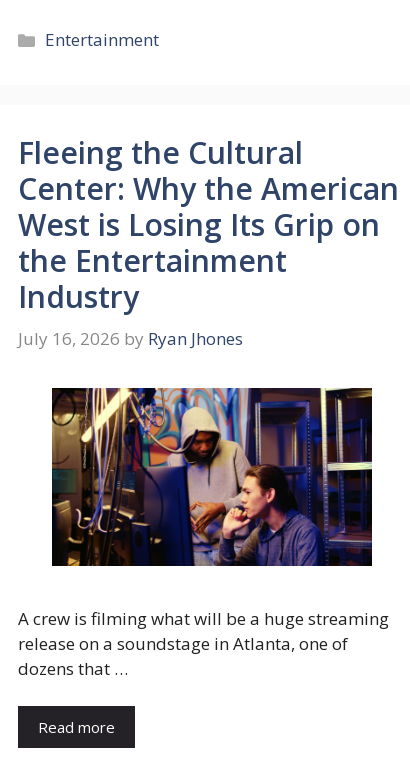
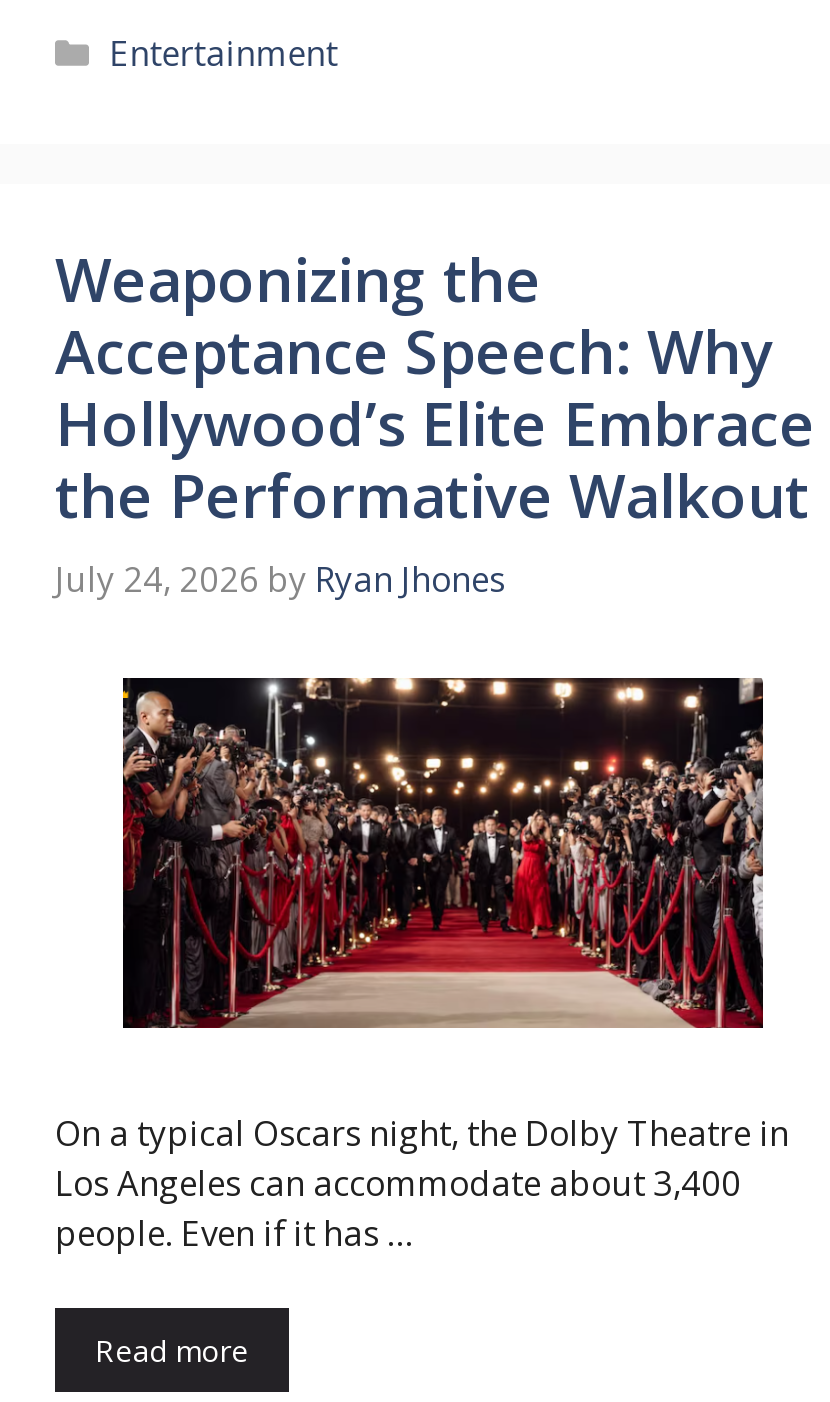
- Fleeing the Cultural
- Center: Why the American
- West is Losing Its Grip on
- the Entertainment
- Industry
- July 16, 2026 by Ryan Jhones
+ Weaponizing the
+ Acceptance Speech: Why
+ Hollywood’s Elite Embrace
+ the Performative Walkout
+ July 24, 2026 by Ryan Jhones

- [image]
+ [image]

- A crew is filming what will be a huge streaming
- release on a soundstage in Atlanta, one of
- dozens that …
+ On a typical Oscars night, the Dolby Theatre in
+ Los Angeles can accommodate about 3,400
+ people. Even if it has …
